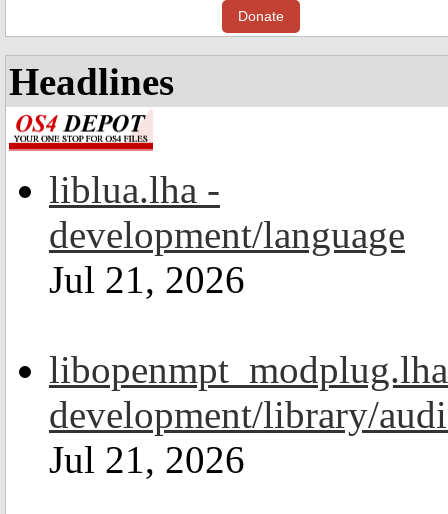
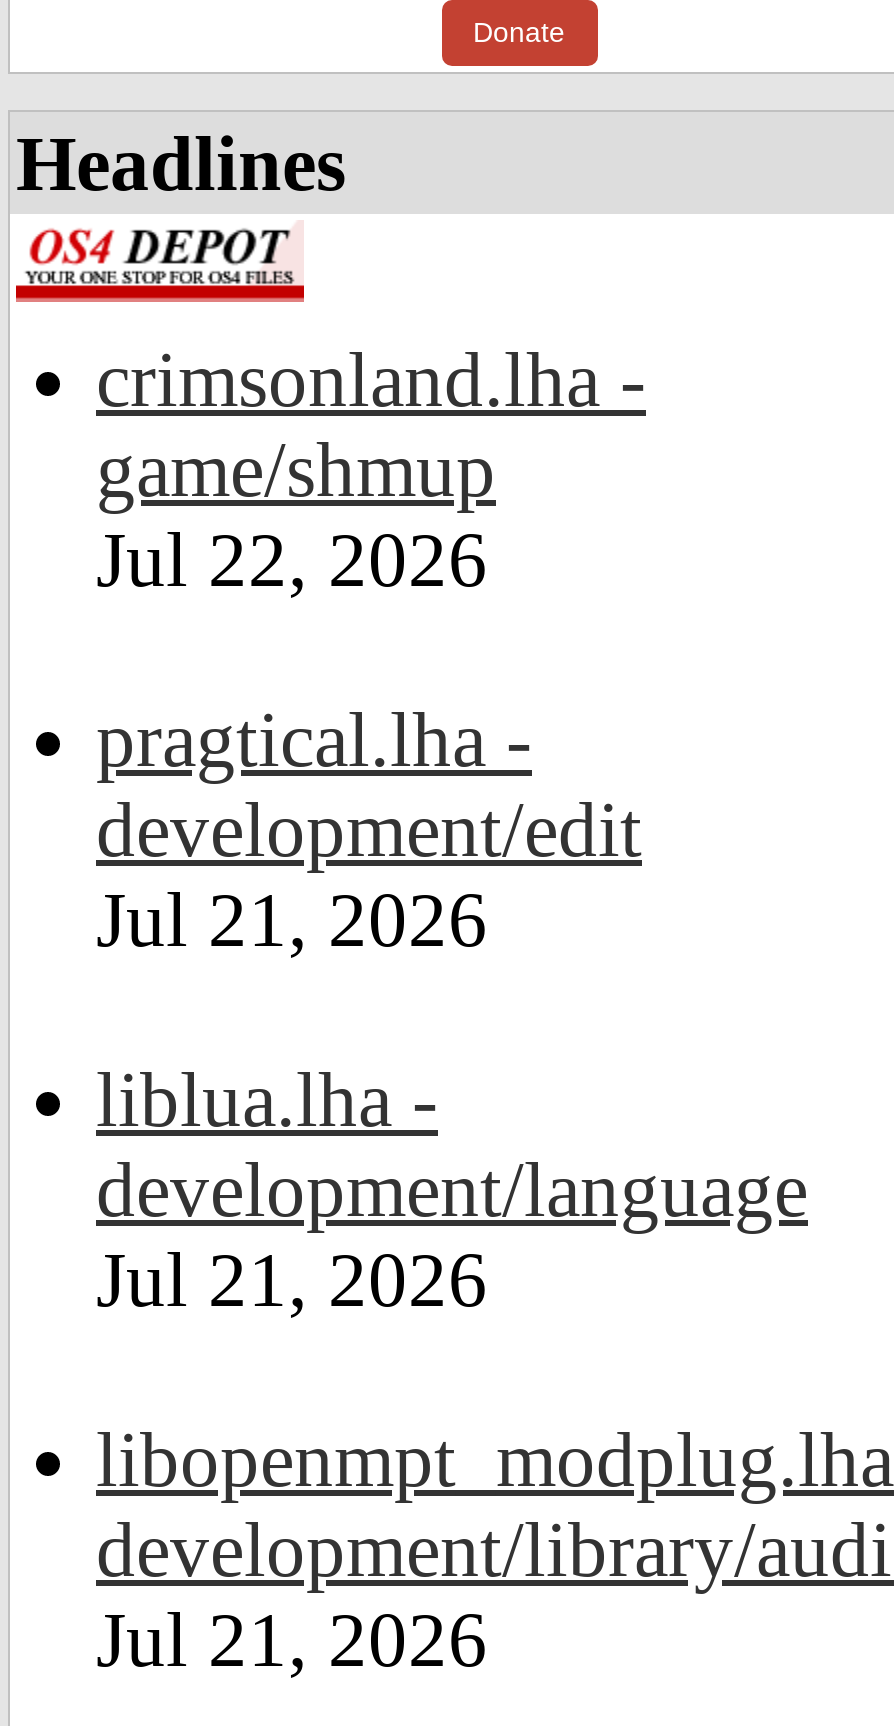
+ crimsonland.lha -
+ game/shmup
+ Jul 22, 2026
+ pragtical.lha -
+ development/edit
+ Jul 21, 2026
